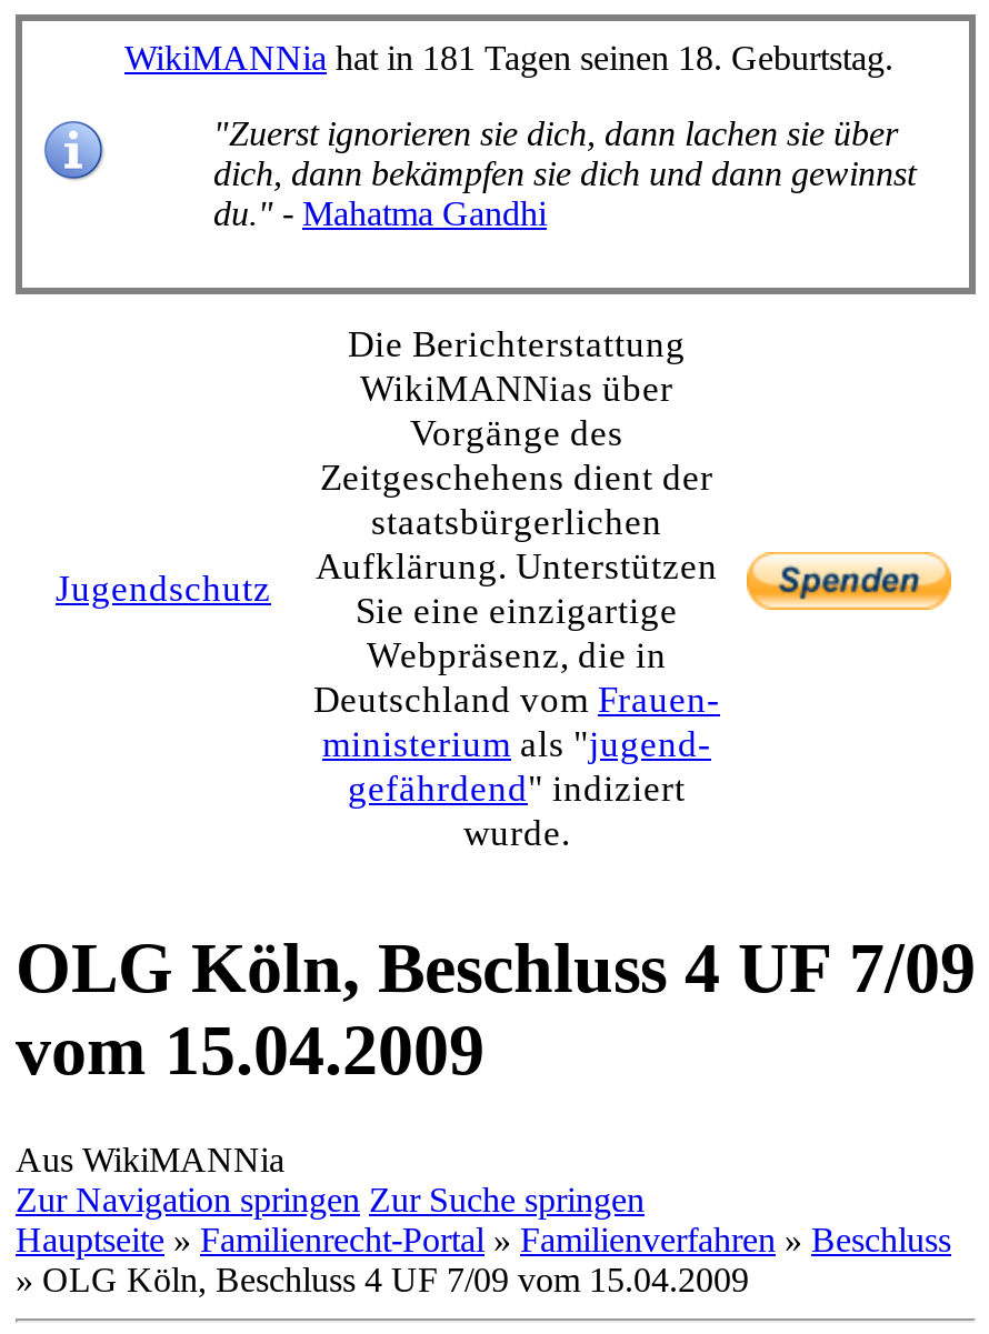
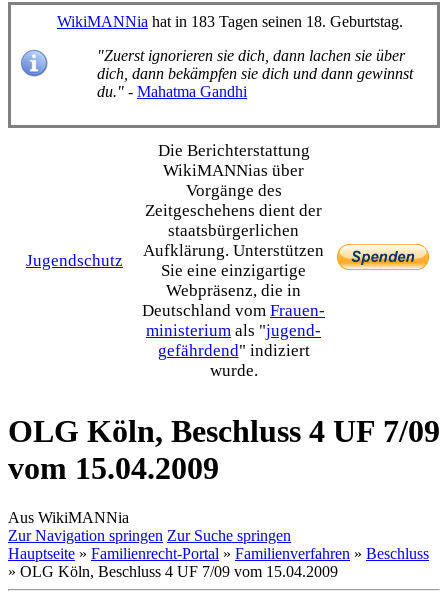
- WikiMANNia hat in 181 Tagen seinen 18. Geburtstag.
+ WikiMANNia hat in 183 Tagen seinen 18. Geburtstag.
